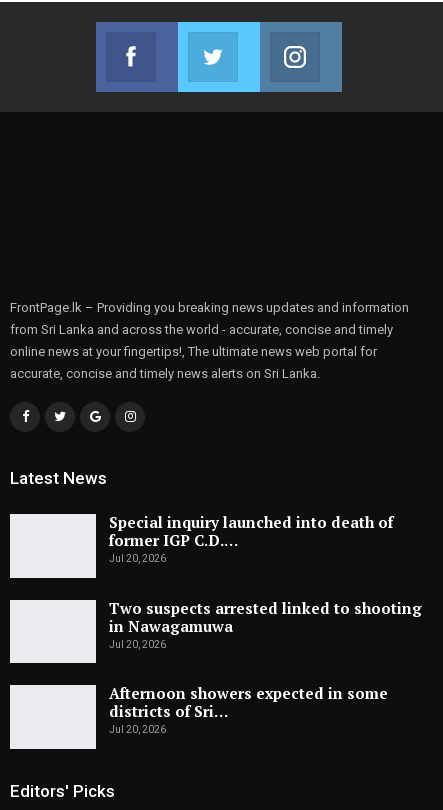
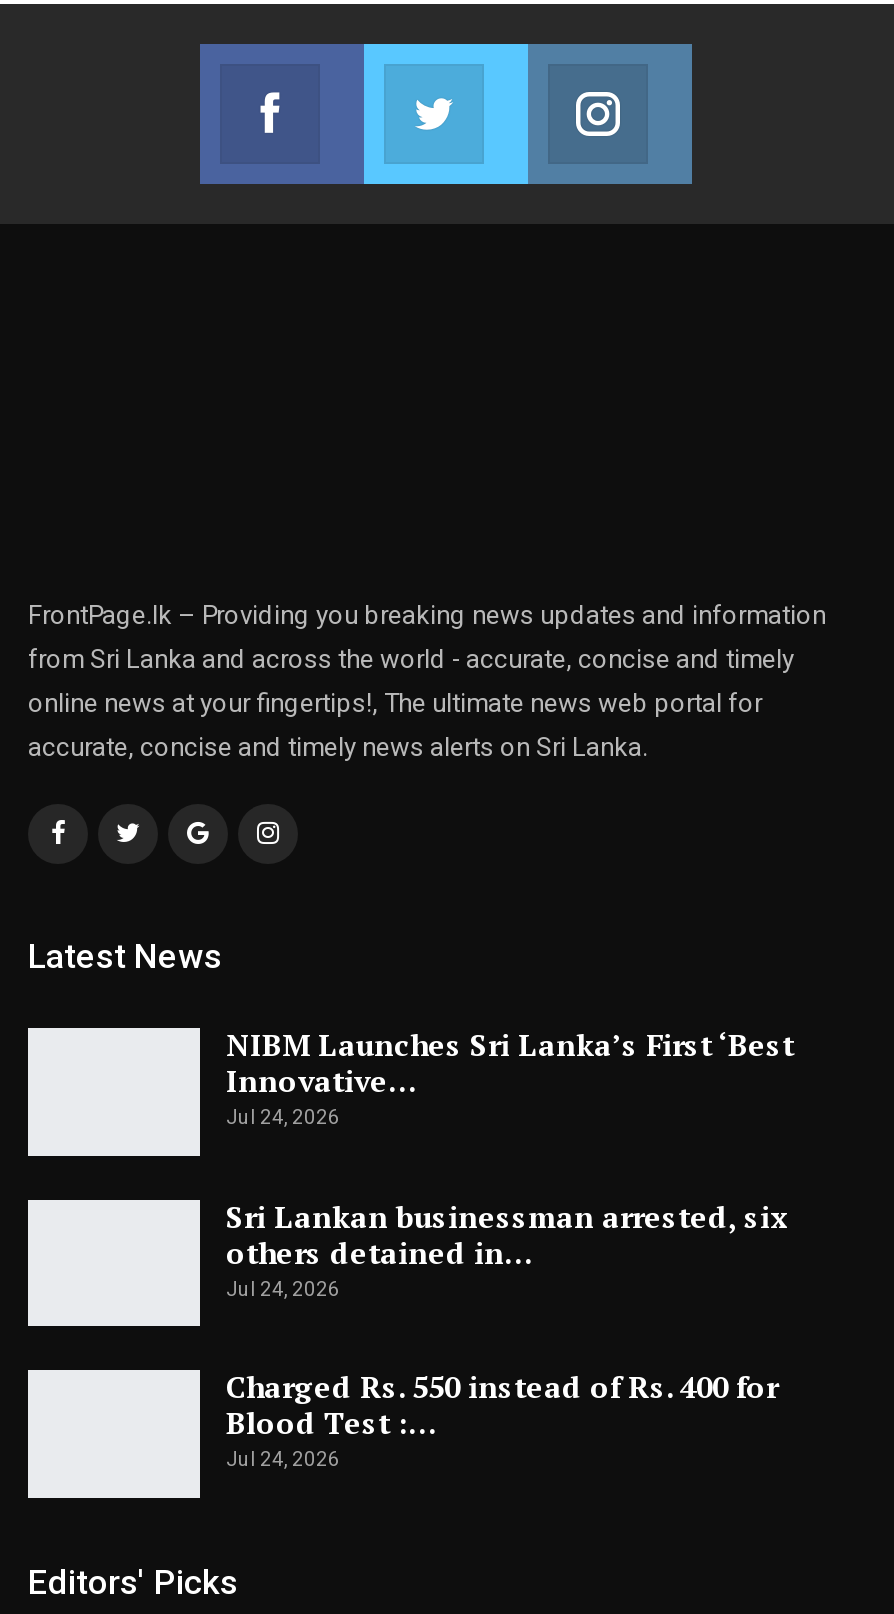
- Special inquiry launched into death of
- former IGP C.D.…
- Jul 20, 2026
+ NIBM Launches Sri Lanka’s First ‘Best
+ Innovative…
+ Jul 24, 2026

- Two suspects arrested linked to shooting
- in Nawagamuwa
- Jul 20, 2026
+ Sri Lankan businessman arrested, six
+ others detained in…
+ Jul 24, 2026

- Afternoon showers expected in some
- districts of Sri…
- Jul 20, 2026
+ Charged Rs. 550 instead of Rs. 400 for
+ Blood Test :…
+ Jul 24, 2026
